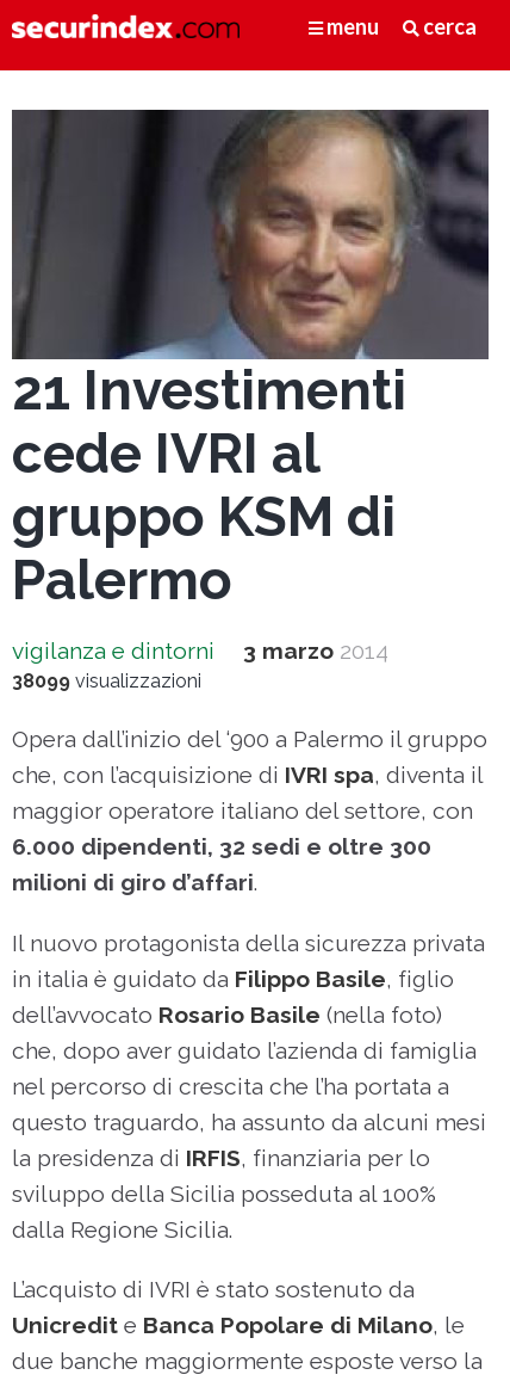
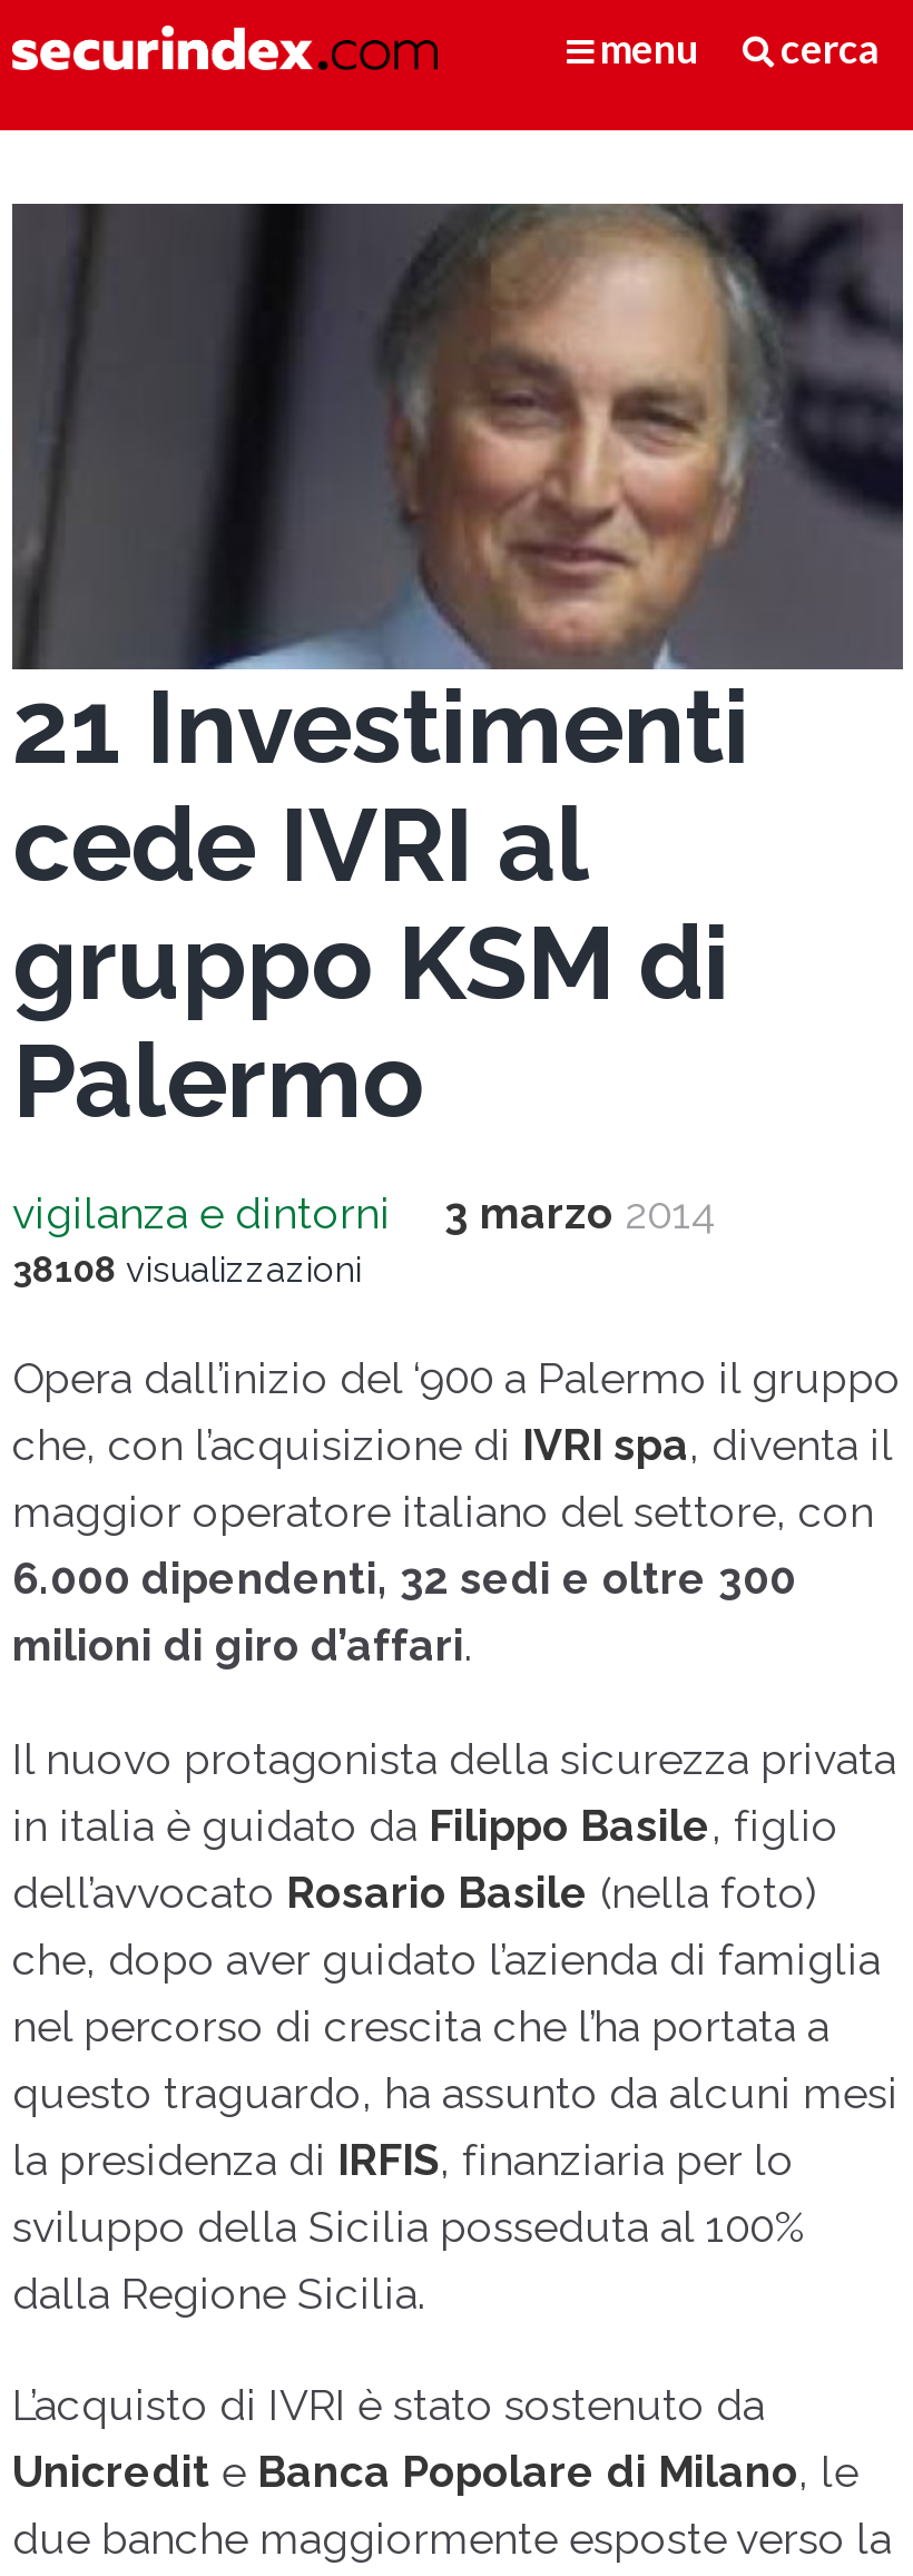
- 38099 visualizzazioni
+ 38108 visualizzazioni
